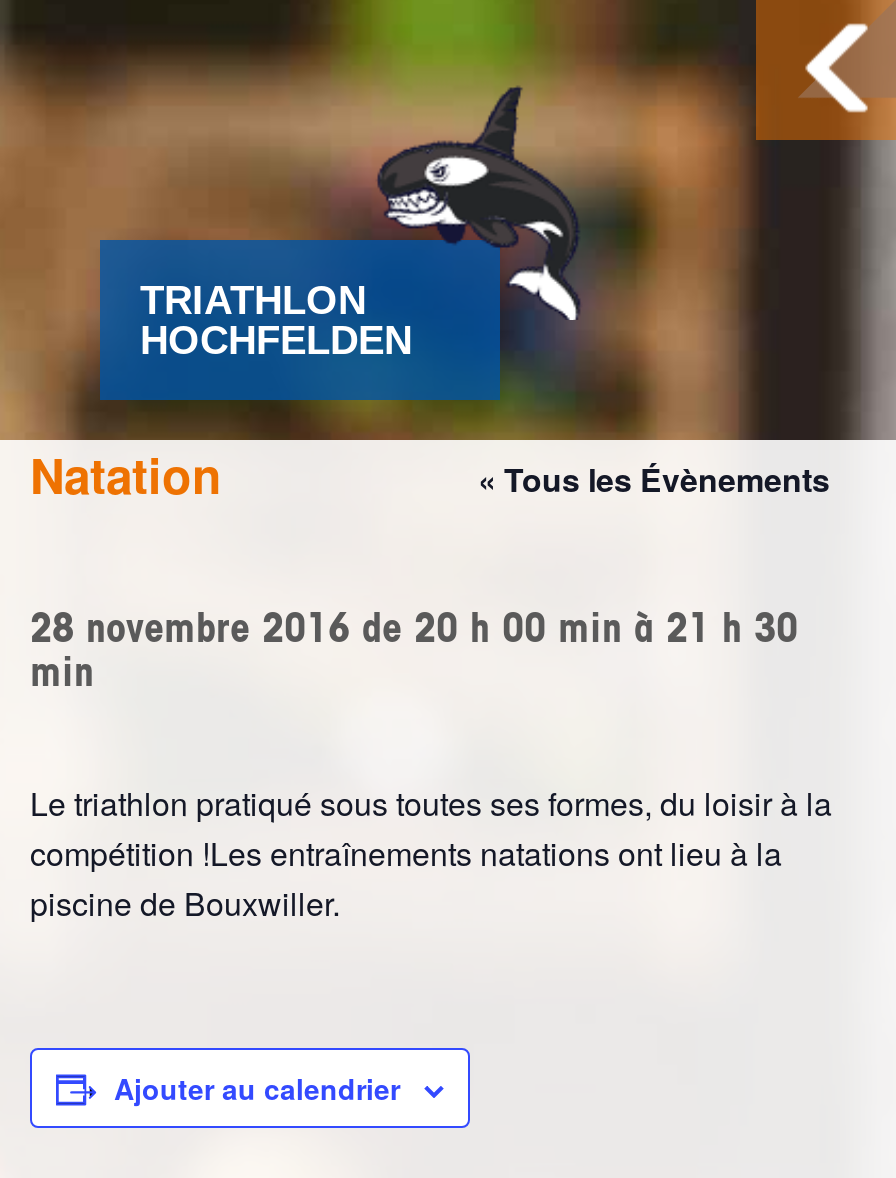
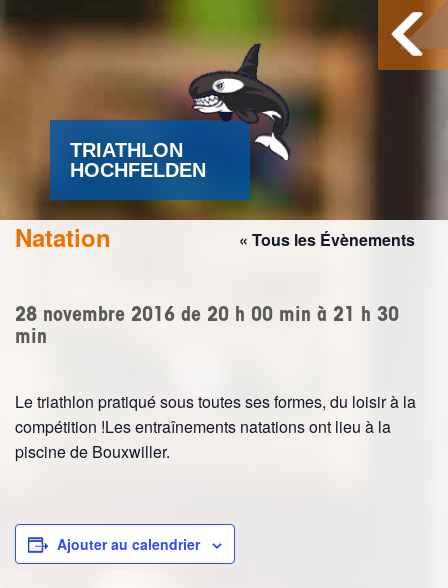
- [image]
+ [image]
